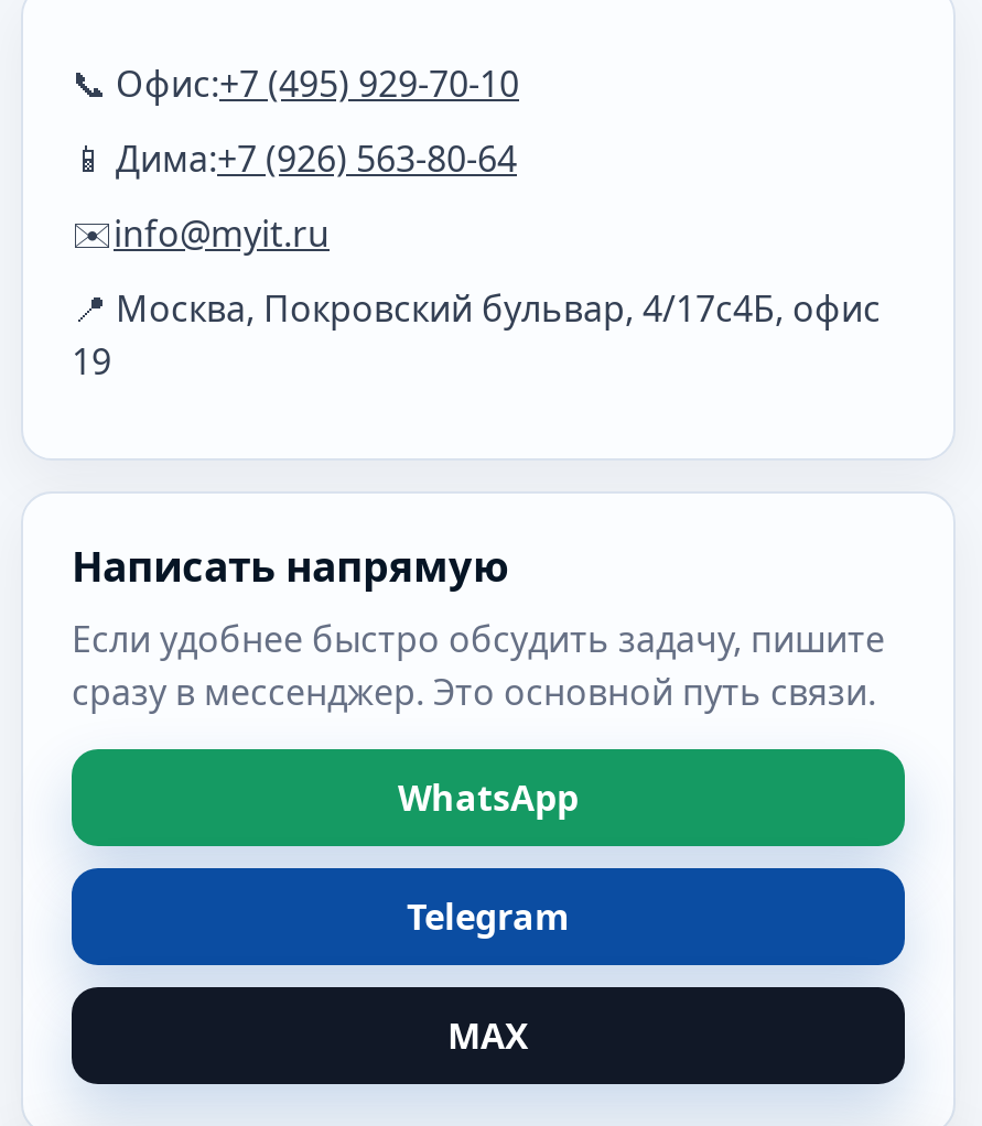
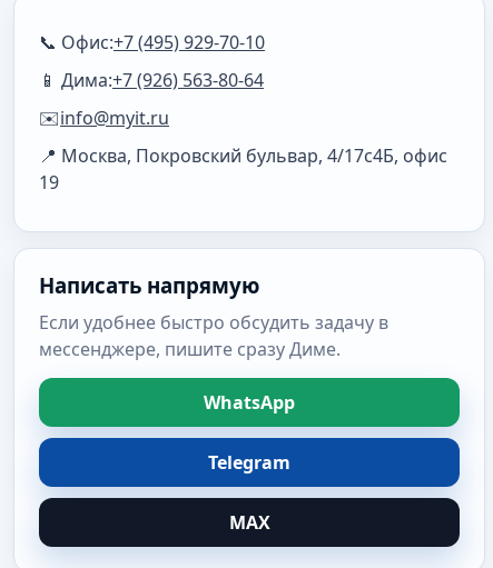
- Если удобнее быстро обсудить задачу, пишите
- сразу в мессенджер. Это основной путь связи.
+ Если удобнее быстро обсудить задачу в
+ мессенджере, пишите сразу Диме.
